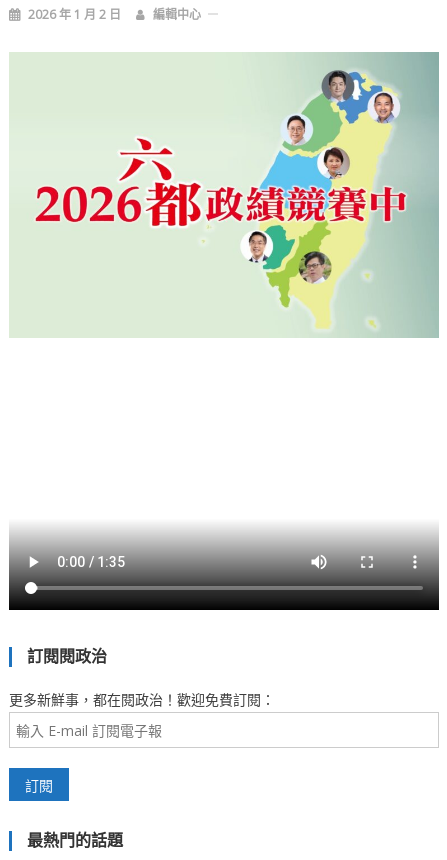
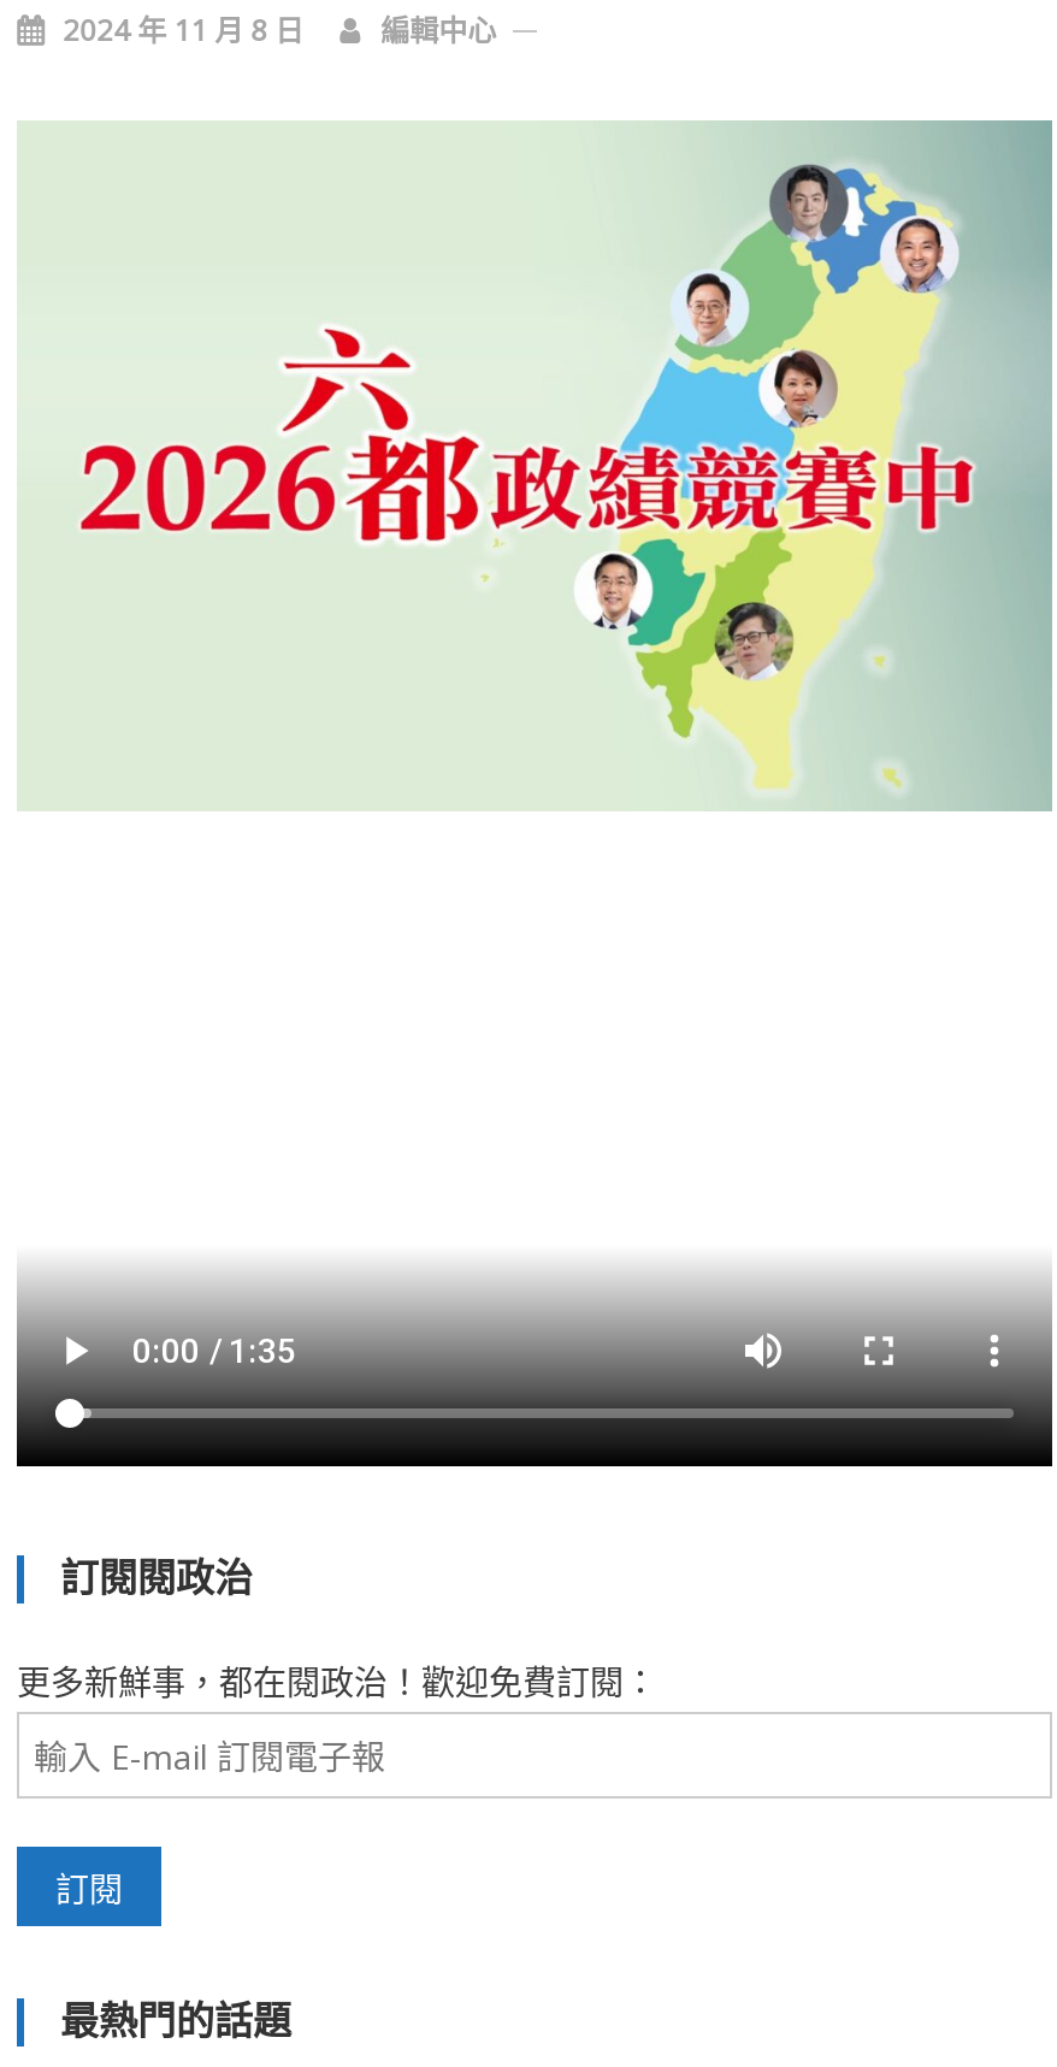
- 2026 年 1 月 2 日 編輯中心
+ 2024 年 11 月 8 日 編輯中心
